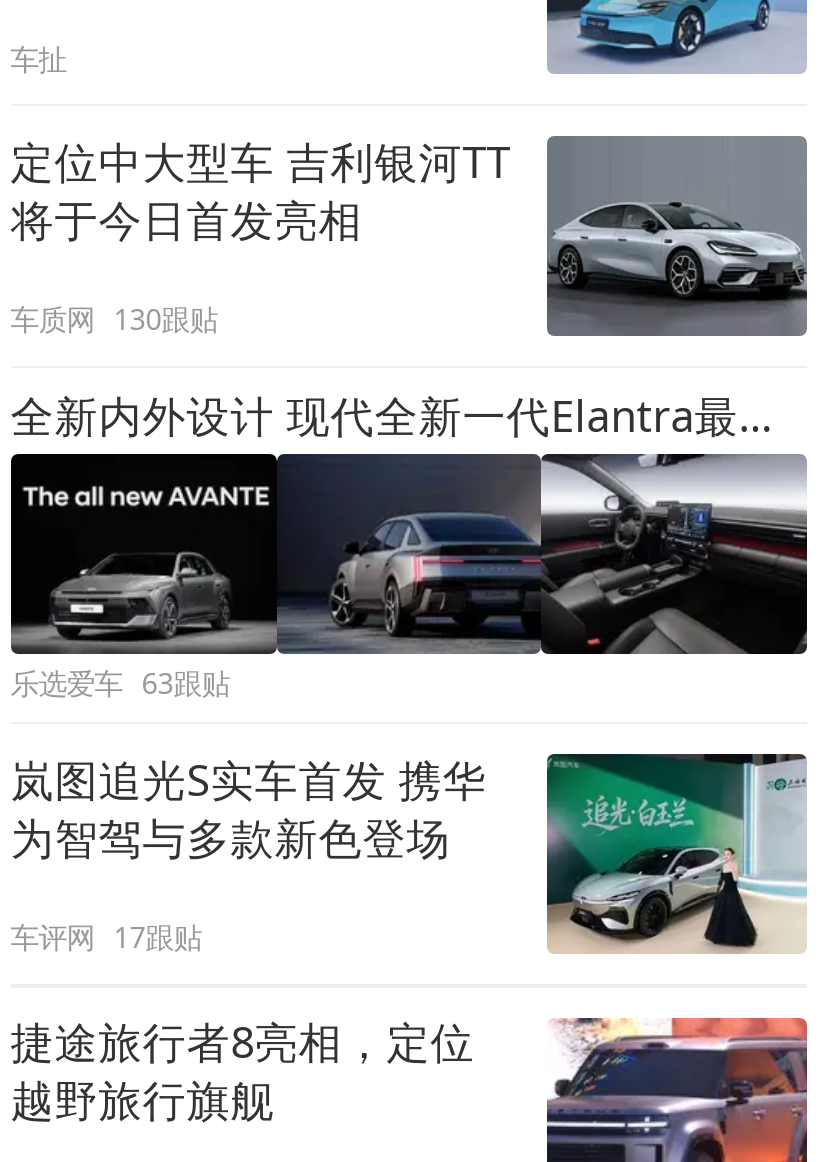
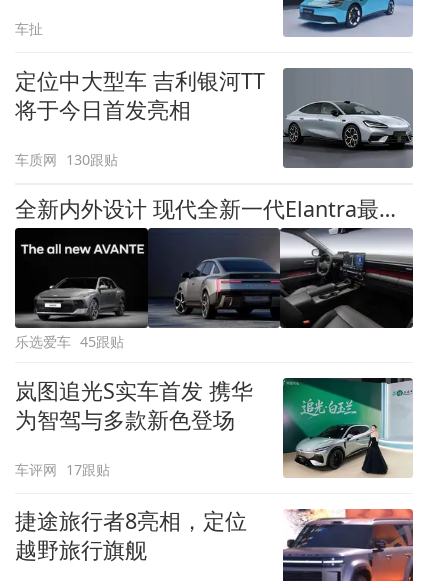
- 乐选爱车 63跟贴
+ 乐选爱车 45跟贴
